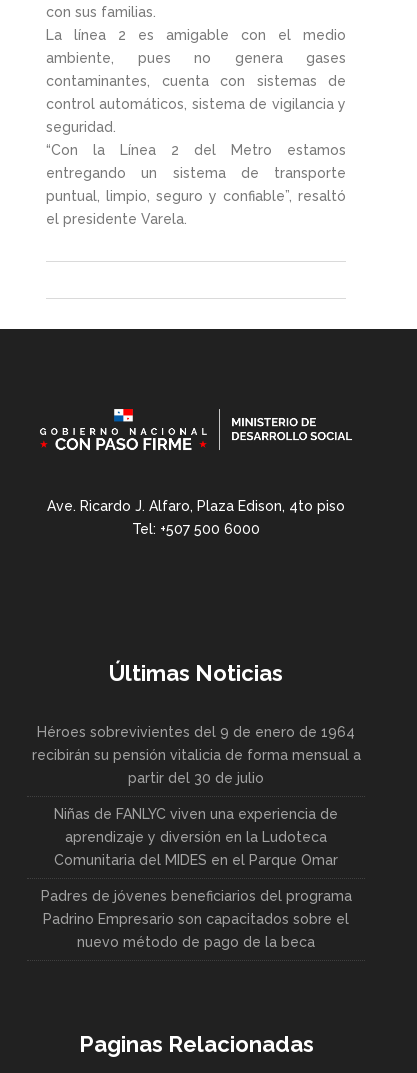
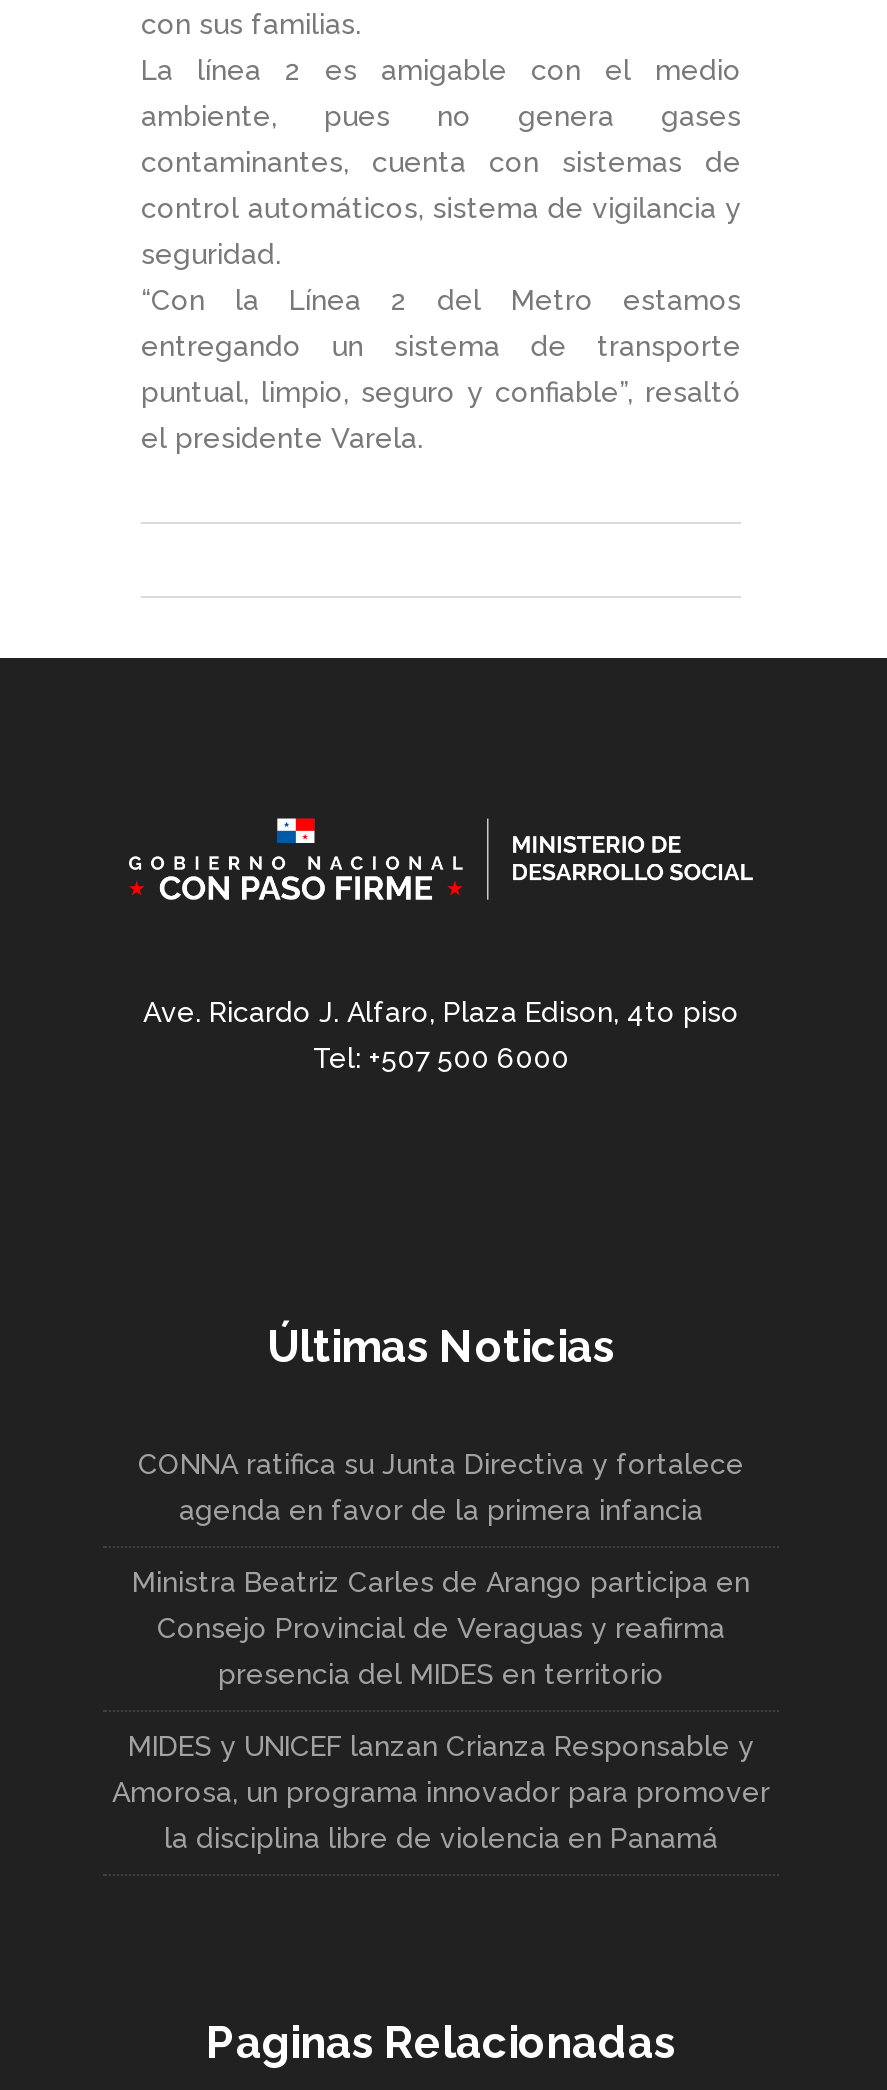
- Héroes sobrevivientes del 9 de enero de 1964
- recibirán su pensión vitalicia de forma mensual a
- partir del 30 de julio
+ CONNA ratifica su Junta Directiva y fortalece
+ agenda en favor de la primera infancia

- Niñas de FANLYC viven una experiencia de
- aprendizaje y diversión en la Ludoteca
- Comunitaria del MIDES en el Parque Omar
+ Ministra Beatriz Carles de Arango participa en
+ Consejo Provincial de Veraguas y reafirma
+ presencia del MIDES en territorio

- Padres de jóvenes beneficiarios del programa
- Padrino Empresario son capacitados sobre el
- nuevo método de pago de la beca
+ MIDES y UNICEF lanzan Crianza Responsable y
+ Amorosa, un programa innovador para promover
+ la disciplina libre de violencia en Panamá
